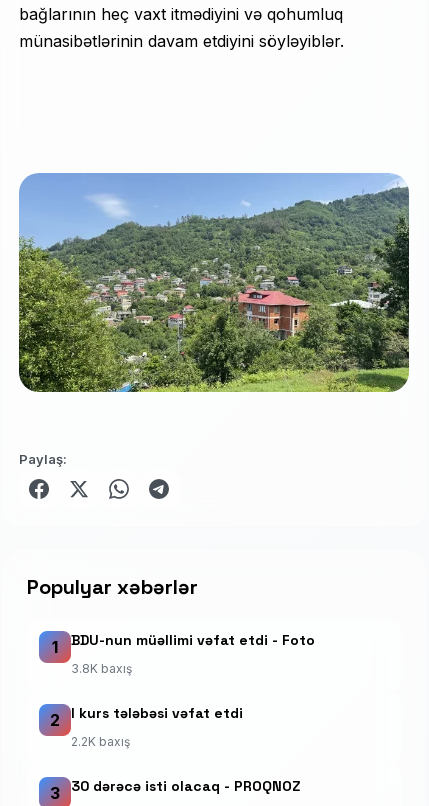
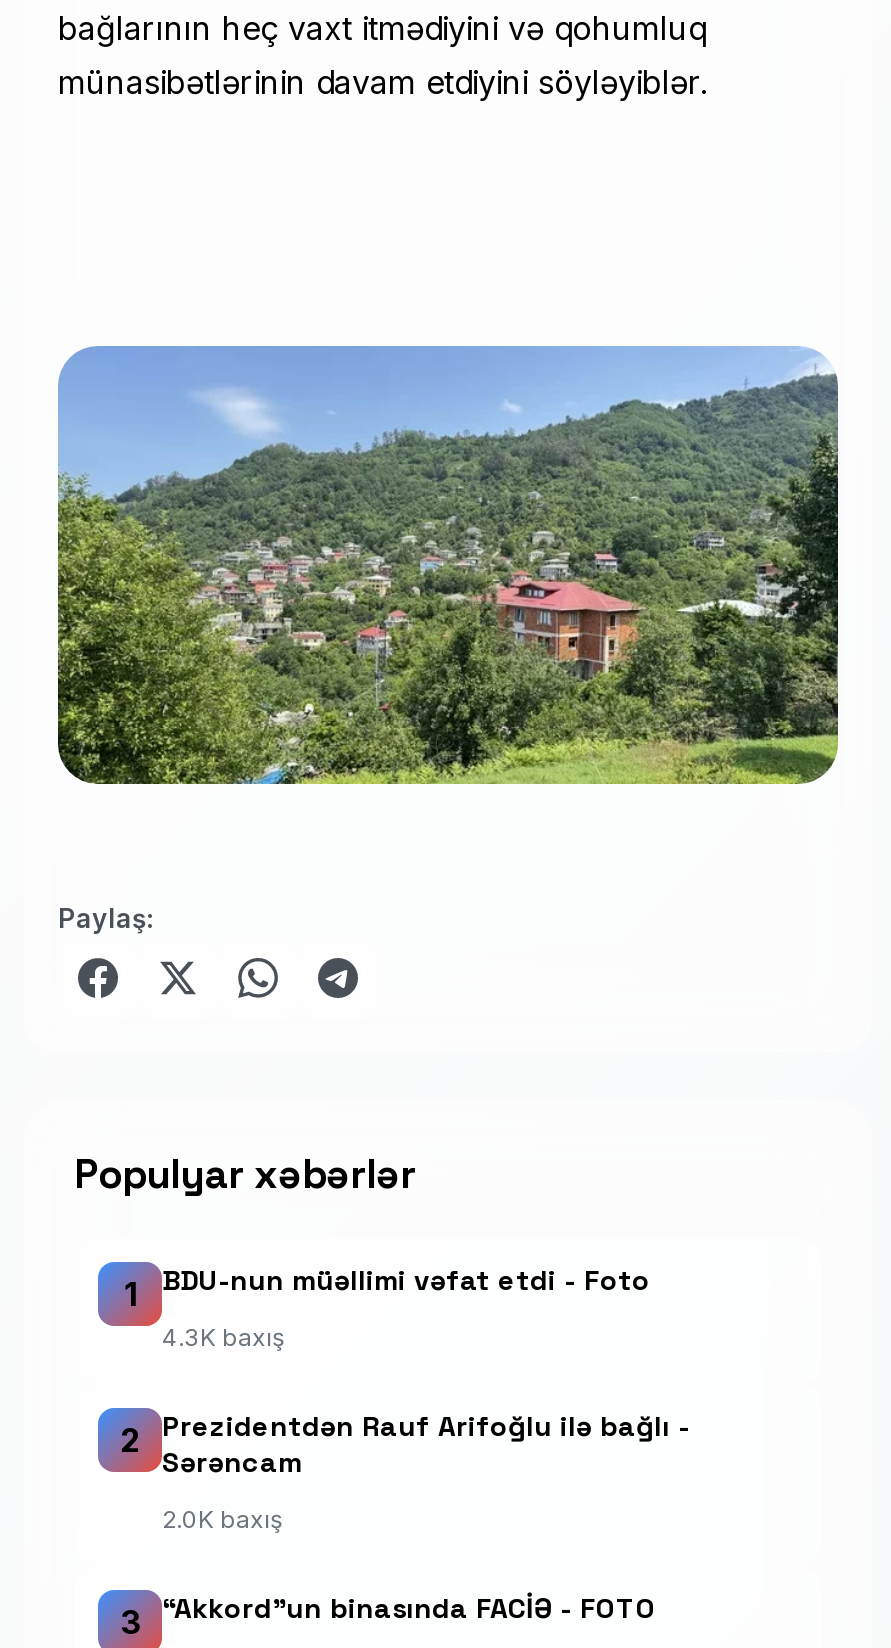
- 3.8K baxış
+ 4.3K baxış

- I kurs tələbəsi vəfat etdi
+ Prezidentdən Rauf Arifoğlu ilə bağlı -
+ Sərəncam

- 2.2K baxış
+ 2.0K baxış

- 30 dərəcə isti olacaq - PROQNOZ
+ “Akkord”un binasında FACİƏ - FOTO
